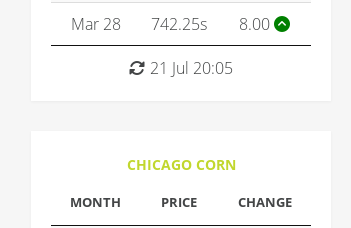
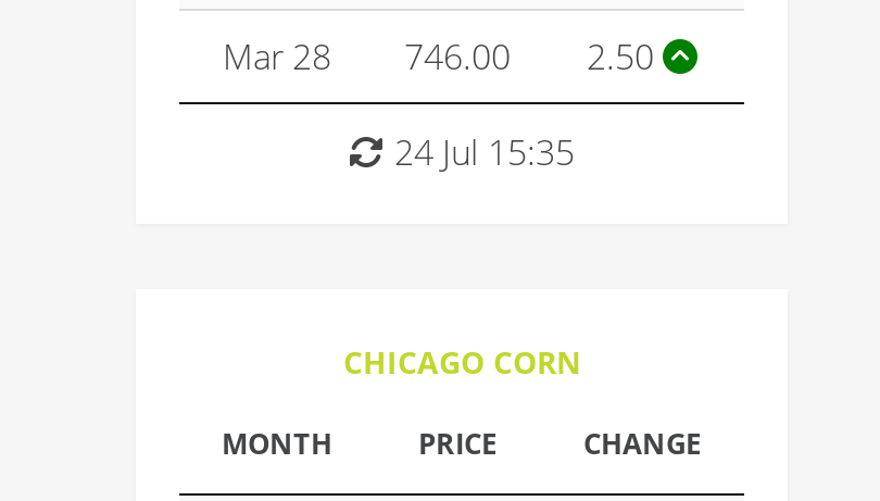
- 742.25s
- 8.00
+ 746.00
+ 2.50

- 21 Jul 20:05
+ 24 Jul 15:35
